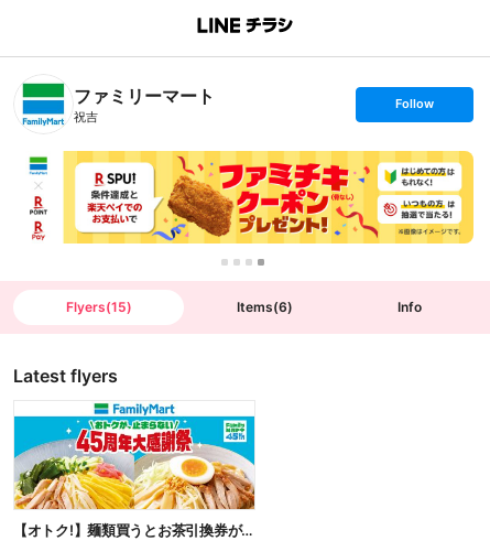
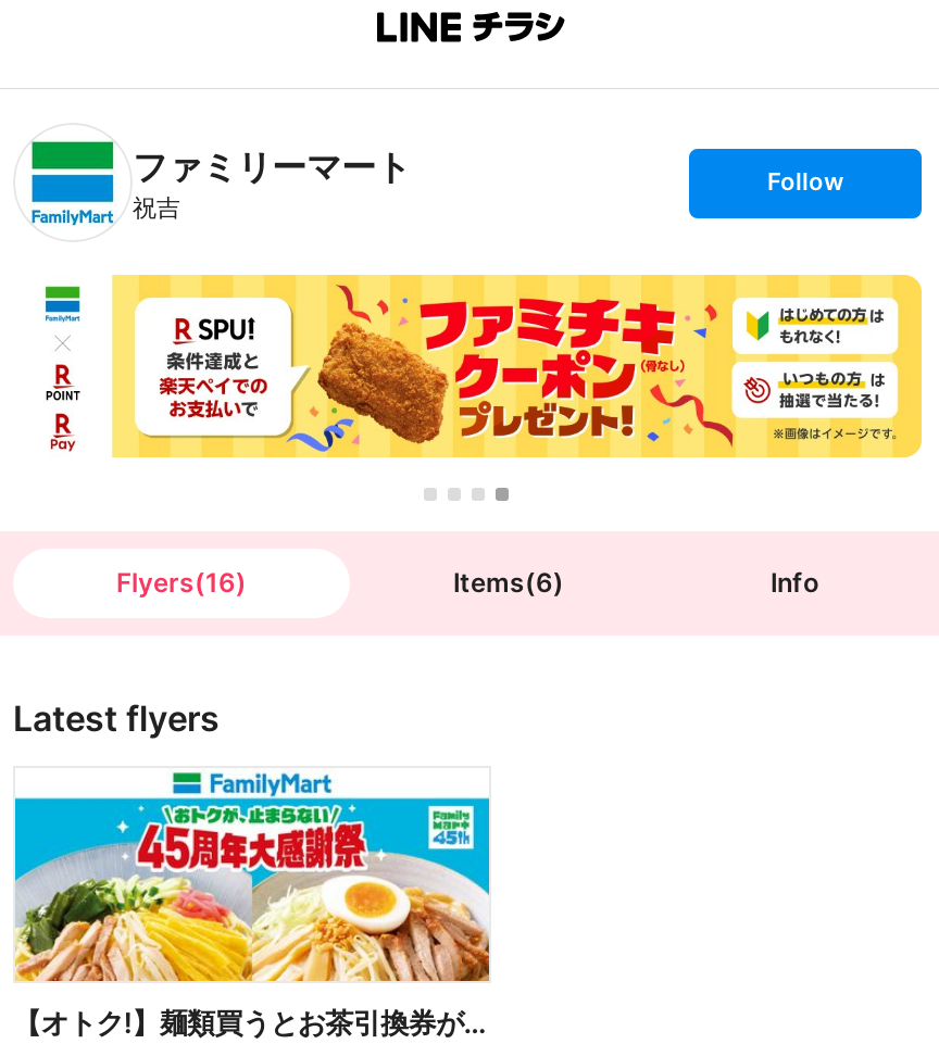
- Flyers(15)
+ Flyers(16)
